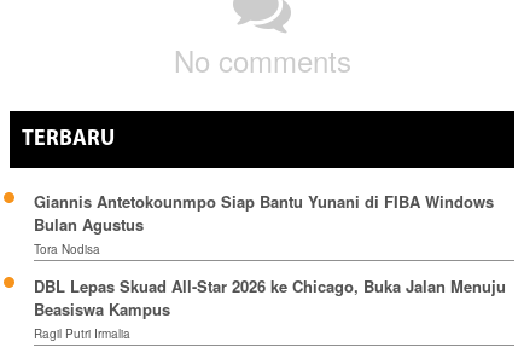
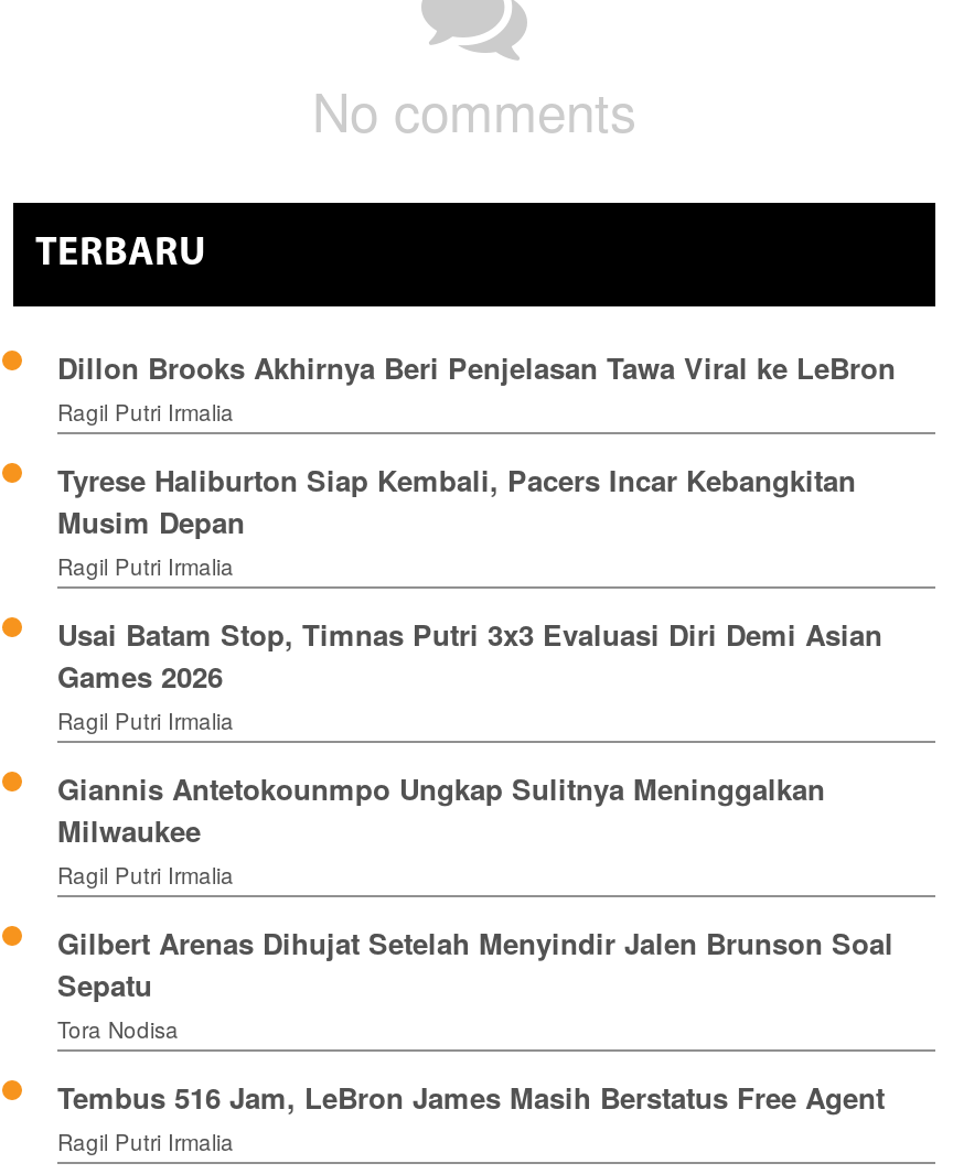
- Giannis Antetokounmpo Siap Bantu Yunani di FIBA Windows
- Bulan Agustus
+ Dillon Brooks Akhirnya Beri Penjelasan Tawa Viral ke LeBron
+ Ragil Putri Irmalia
+ Tyrese Haliburton Siap Kembali, Pacers Incar Kebangkitan
+ Musim Depan
+ Ragil Putri Irmalia
+ Usai Batam Stop, Timnas Putri 3x3 Evaluasi Diri Demi Asian
+ Games 2026
+ Ragil Putri Irmalia
+ Giannis Antetokounmpo Ungkap Sulitnya Meninggalkan
+ Milwaukee
+ Ragil Putri Irmalia
+ Gilbert Arenas Dihujat Setelah Menyindir Jalen Brunson Soal
+ Sepatu

moved down: Tora Nodisa

- DBL Lepas Skuad All-Star 2026 ke Chicago, Buka Jalan Menuju
- Beasiswa Kampus
+ Tembus 516 Jam, LeBron James Masih Berstatus Free Agent
